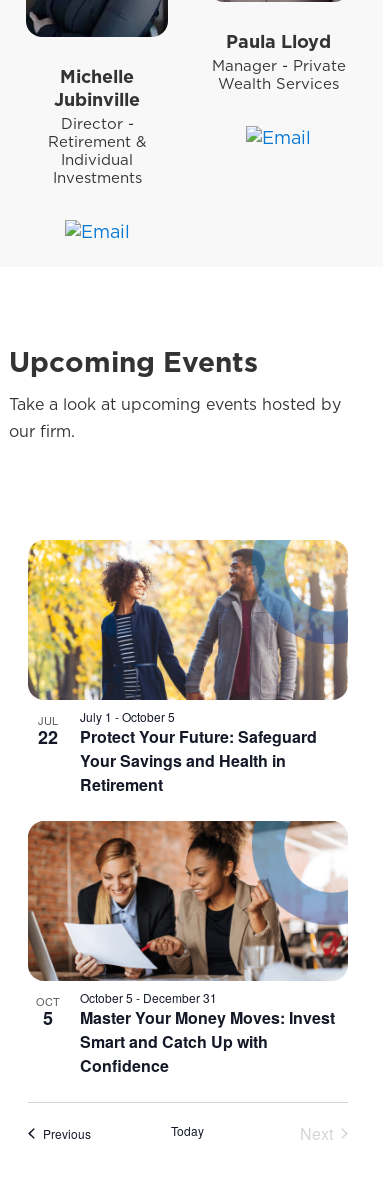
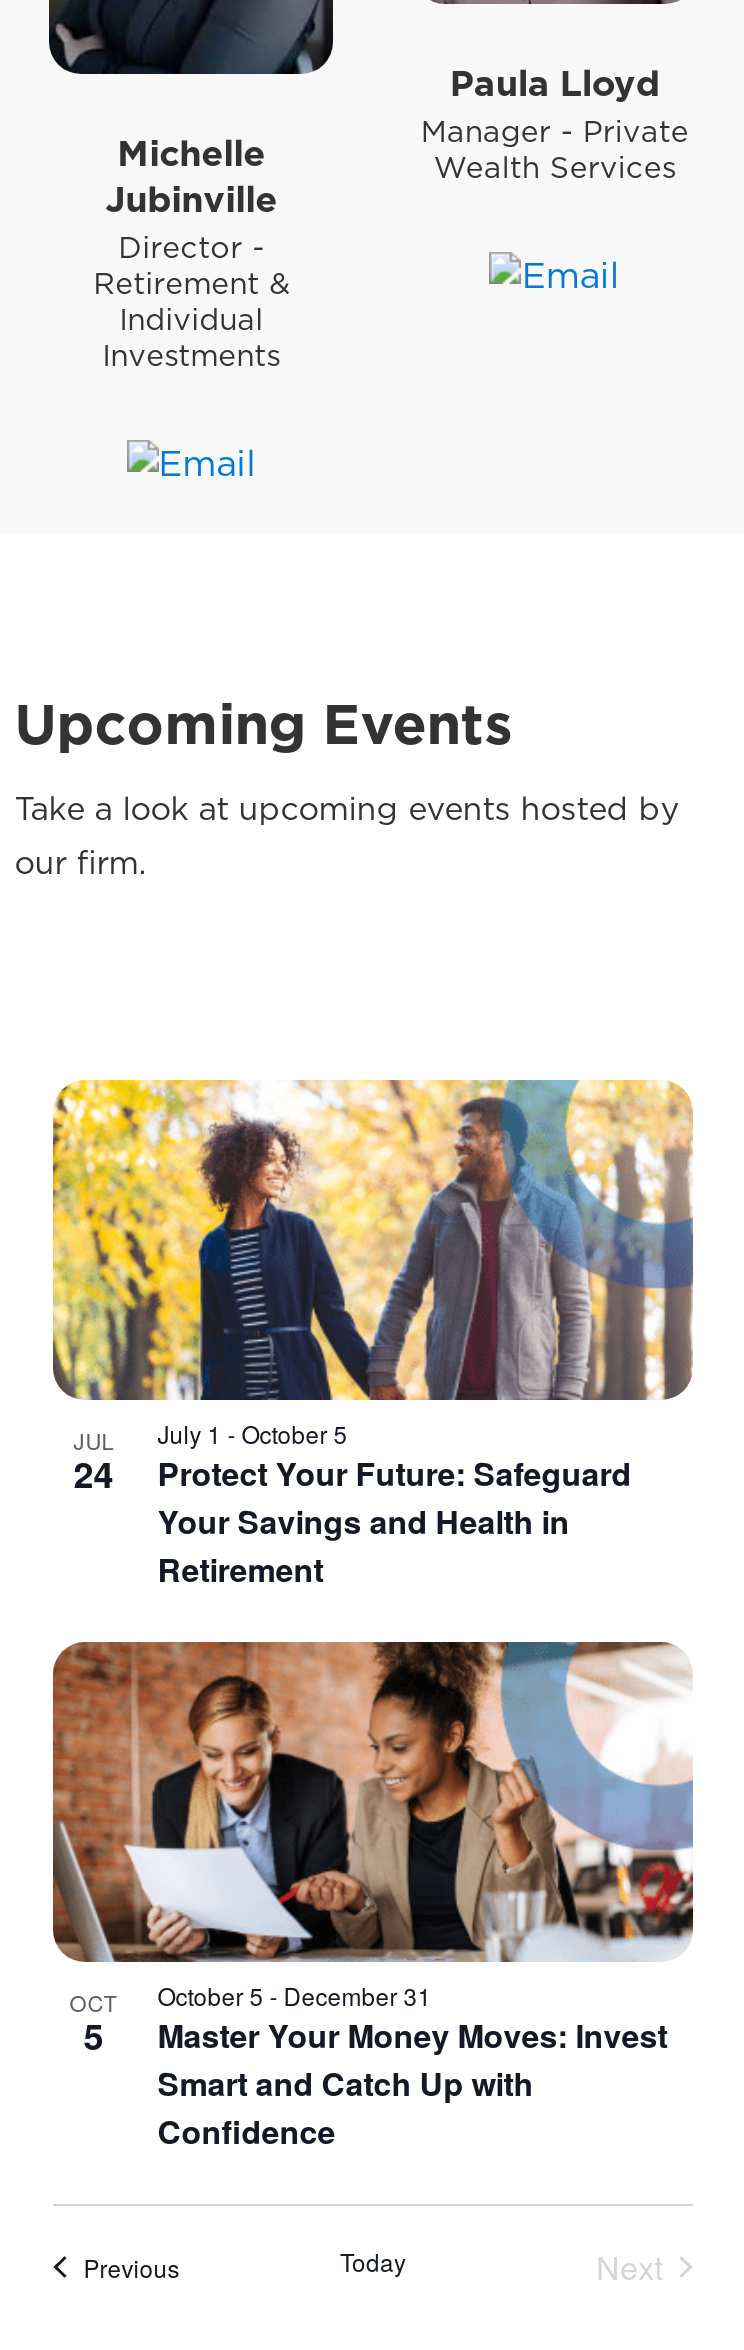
- 22 Protect Your Future: Safeguard
+ 24 Protect Your Future: Safeguard
